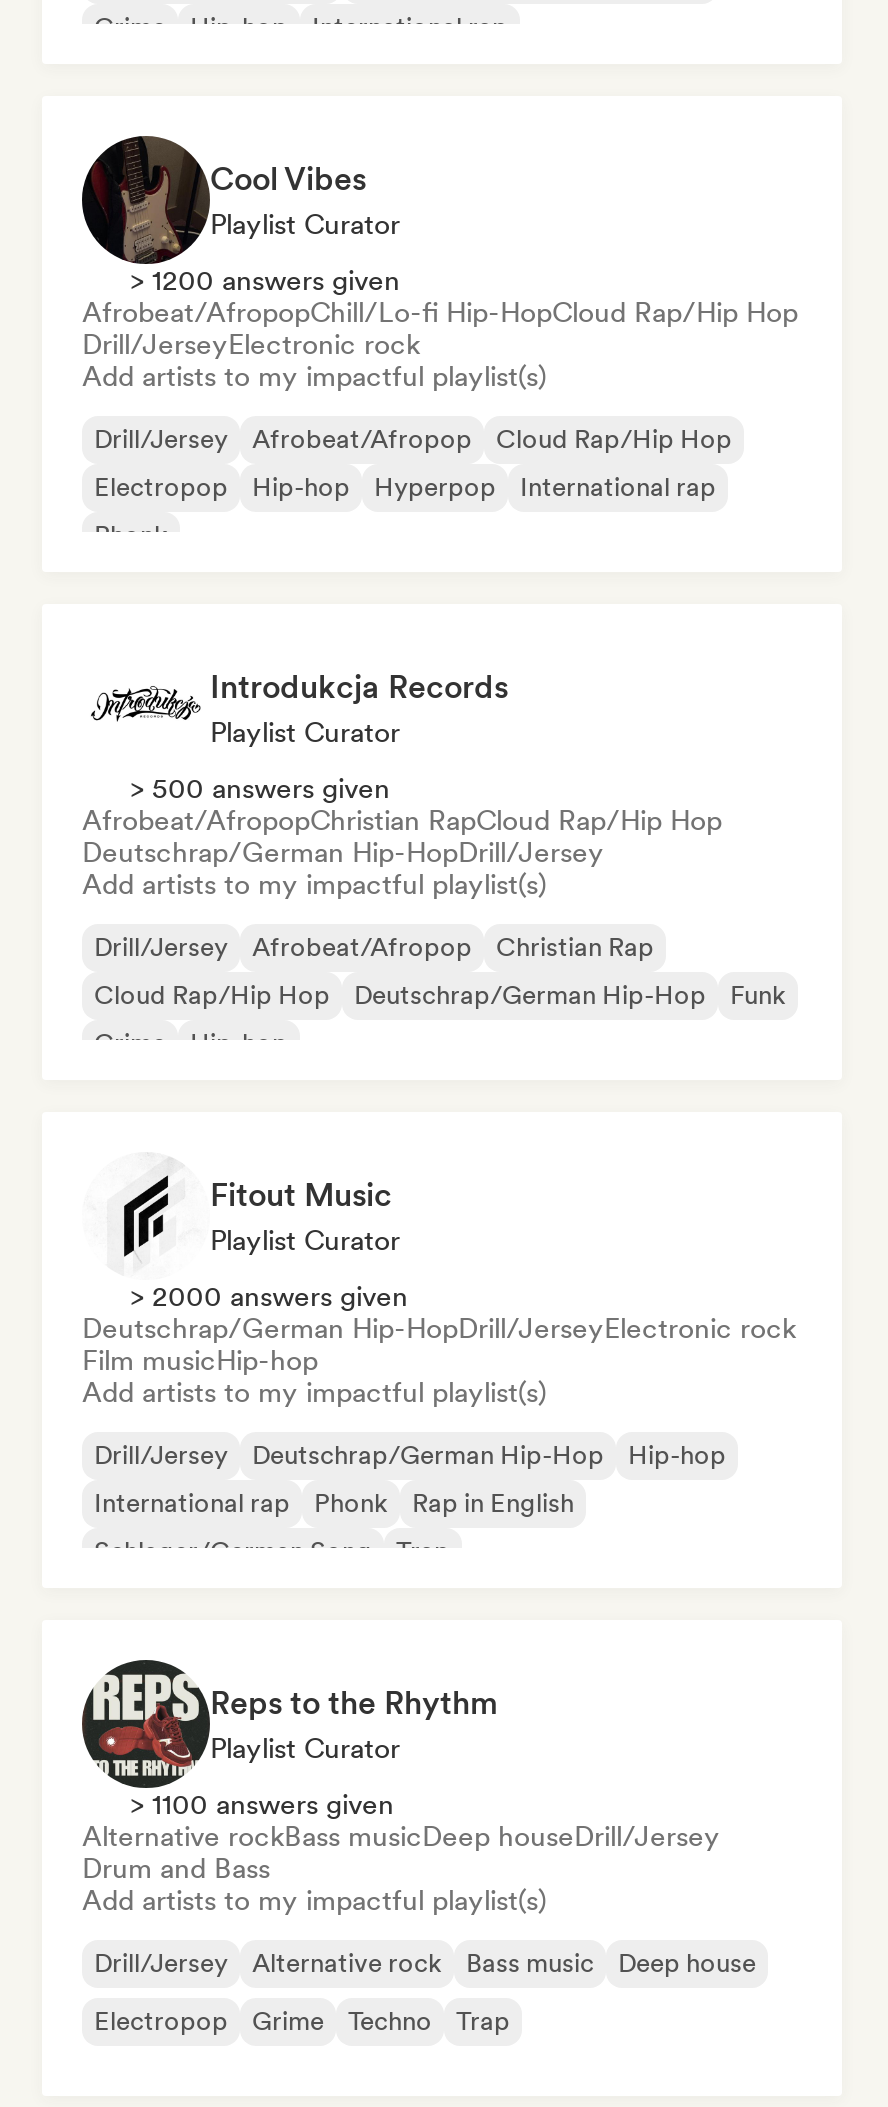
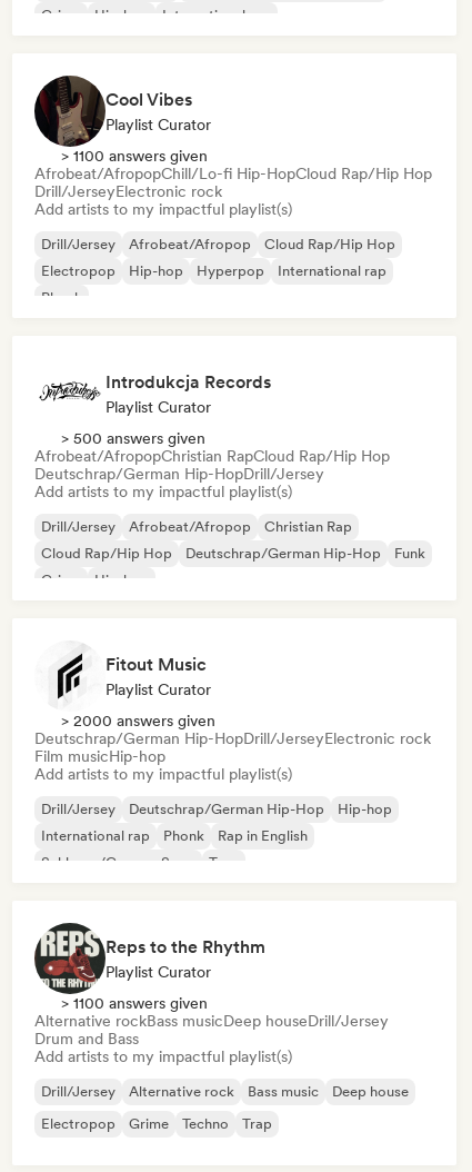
- > 1200 answers given
+ > 1100 answers given
